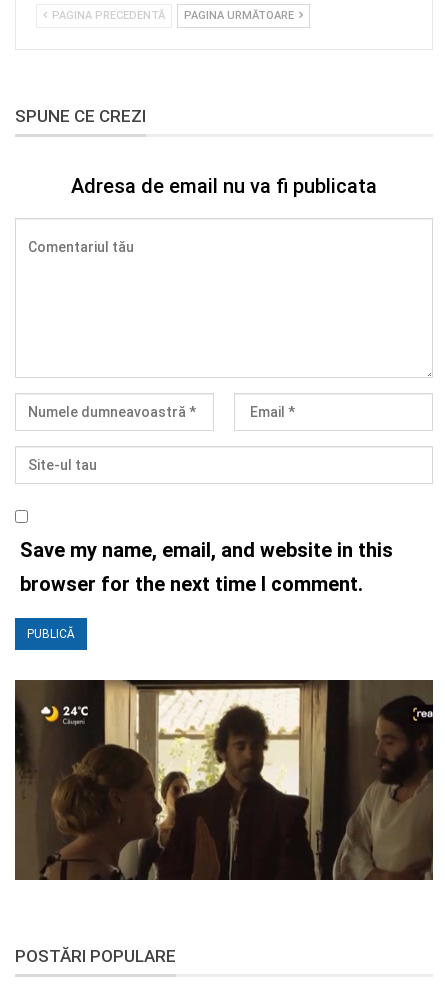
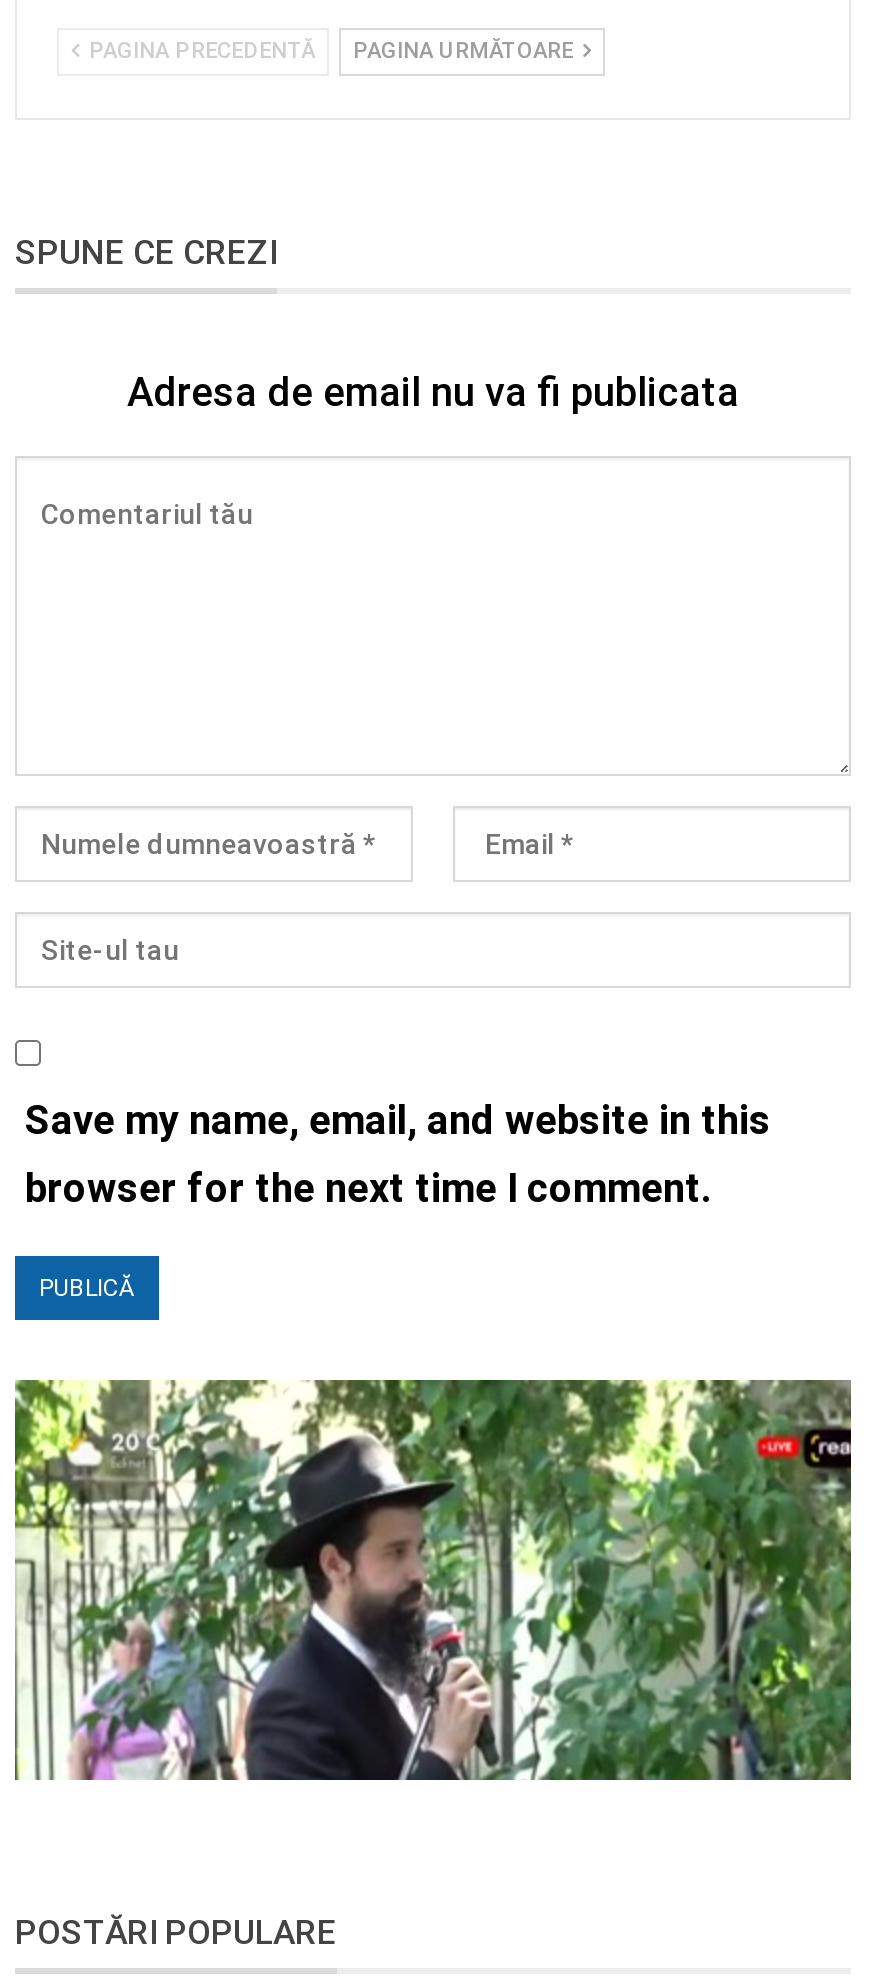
- [image]
+ [image]
